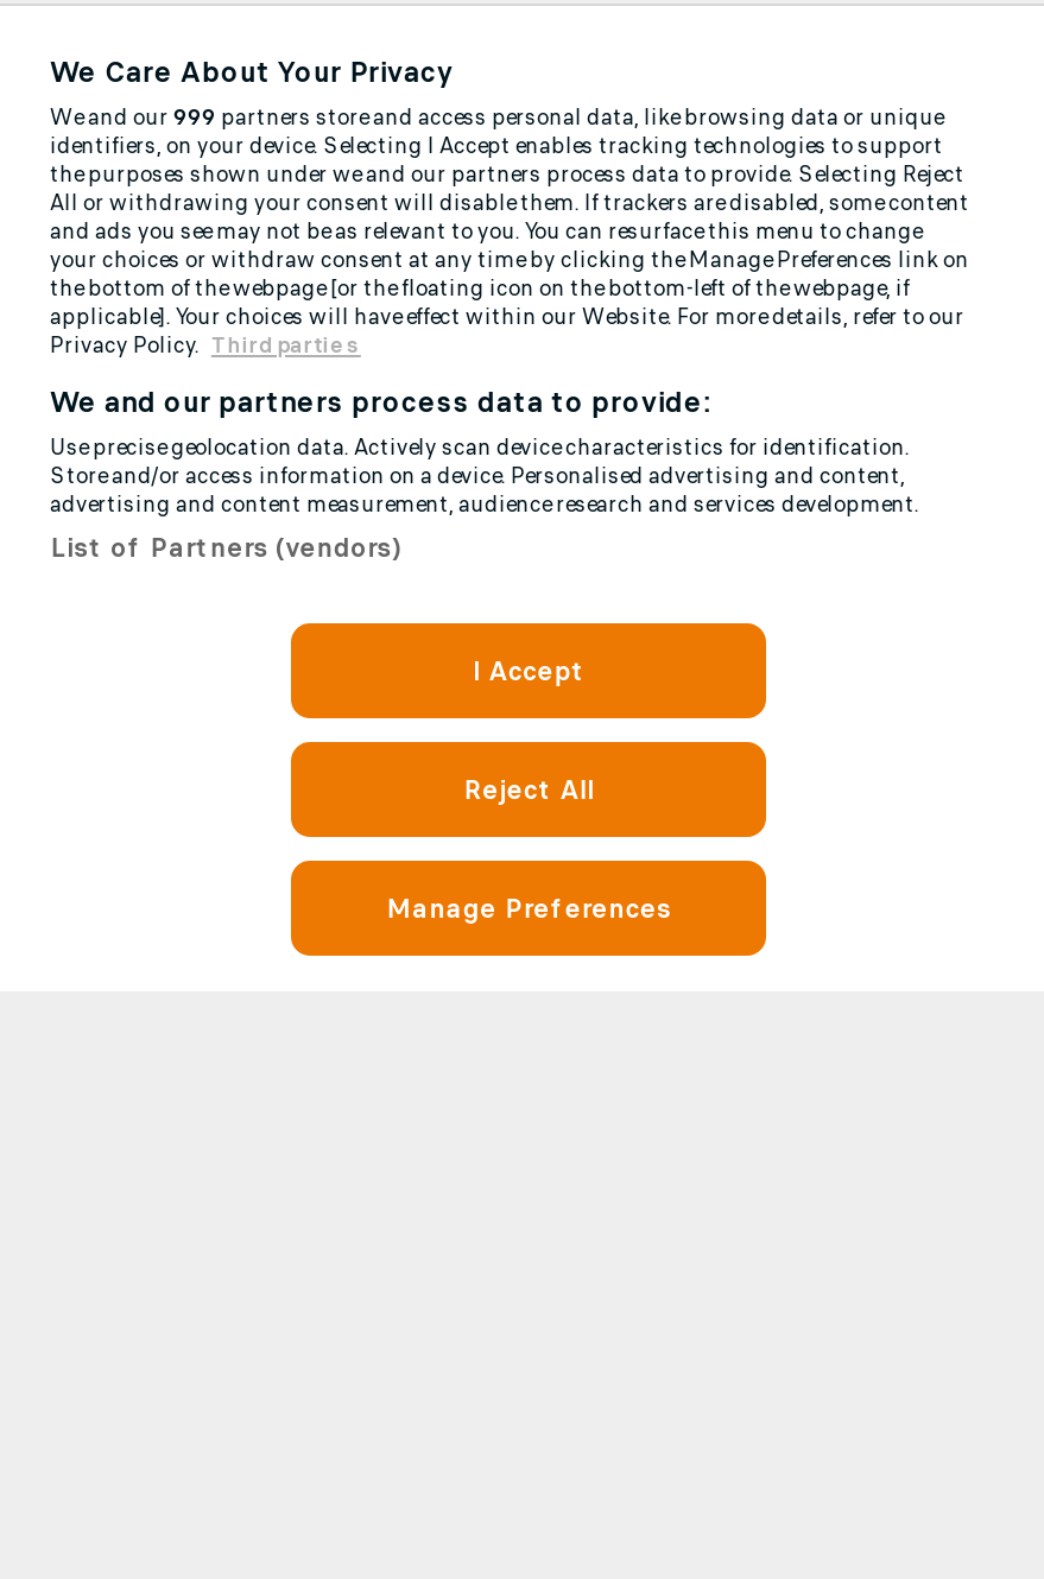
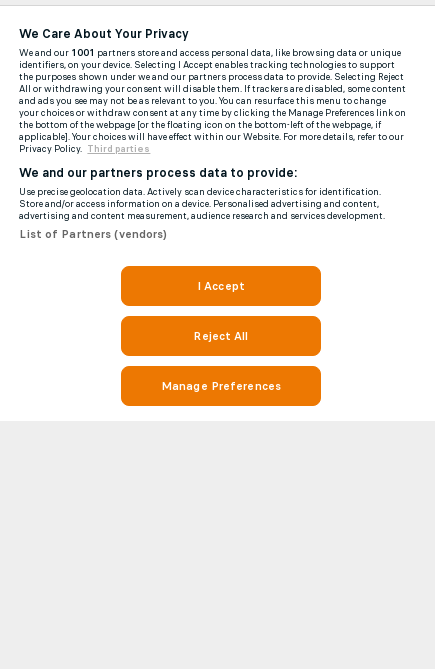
- We and our 999 partners store and access personal data, like browsing data or unique
+ We and our 1001 partners store and access personal data, like browsing data or unique
